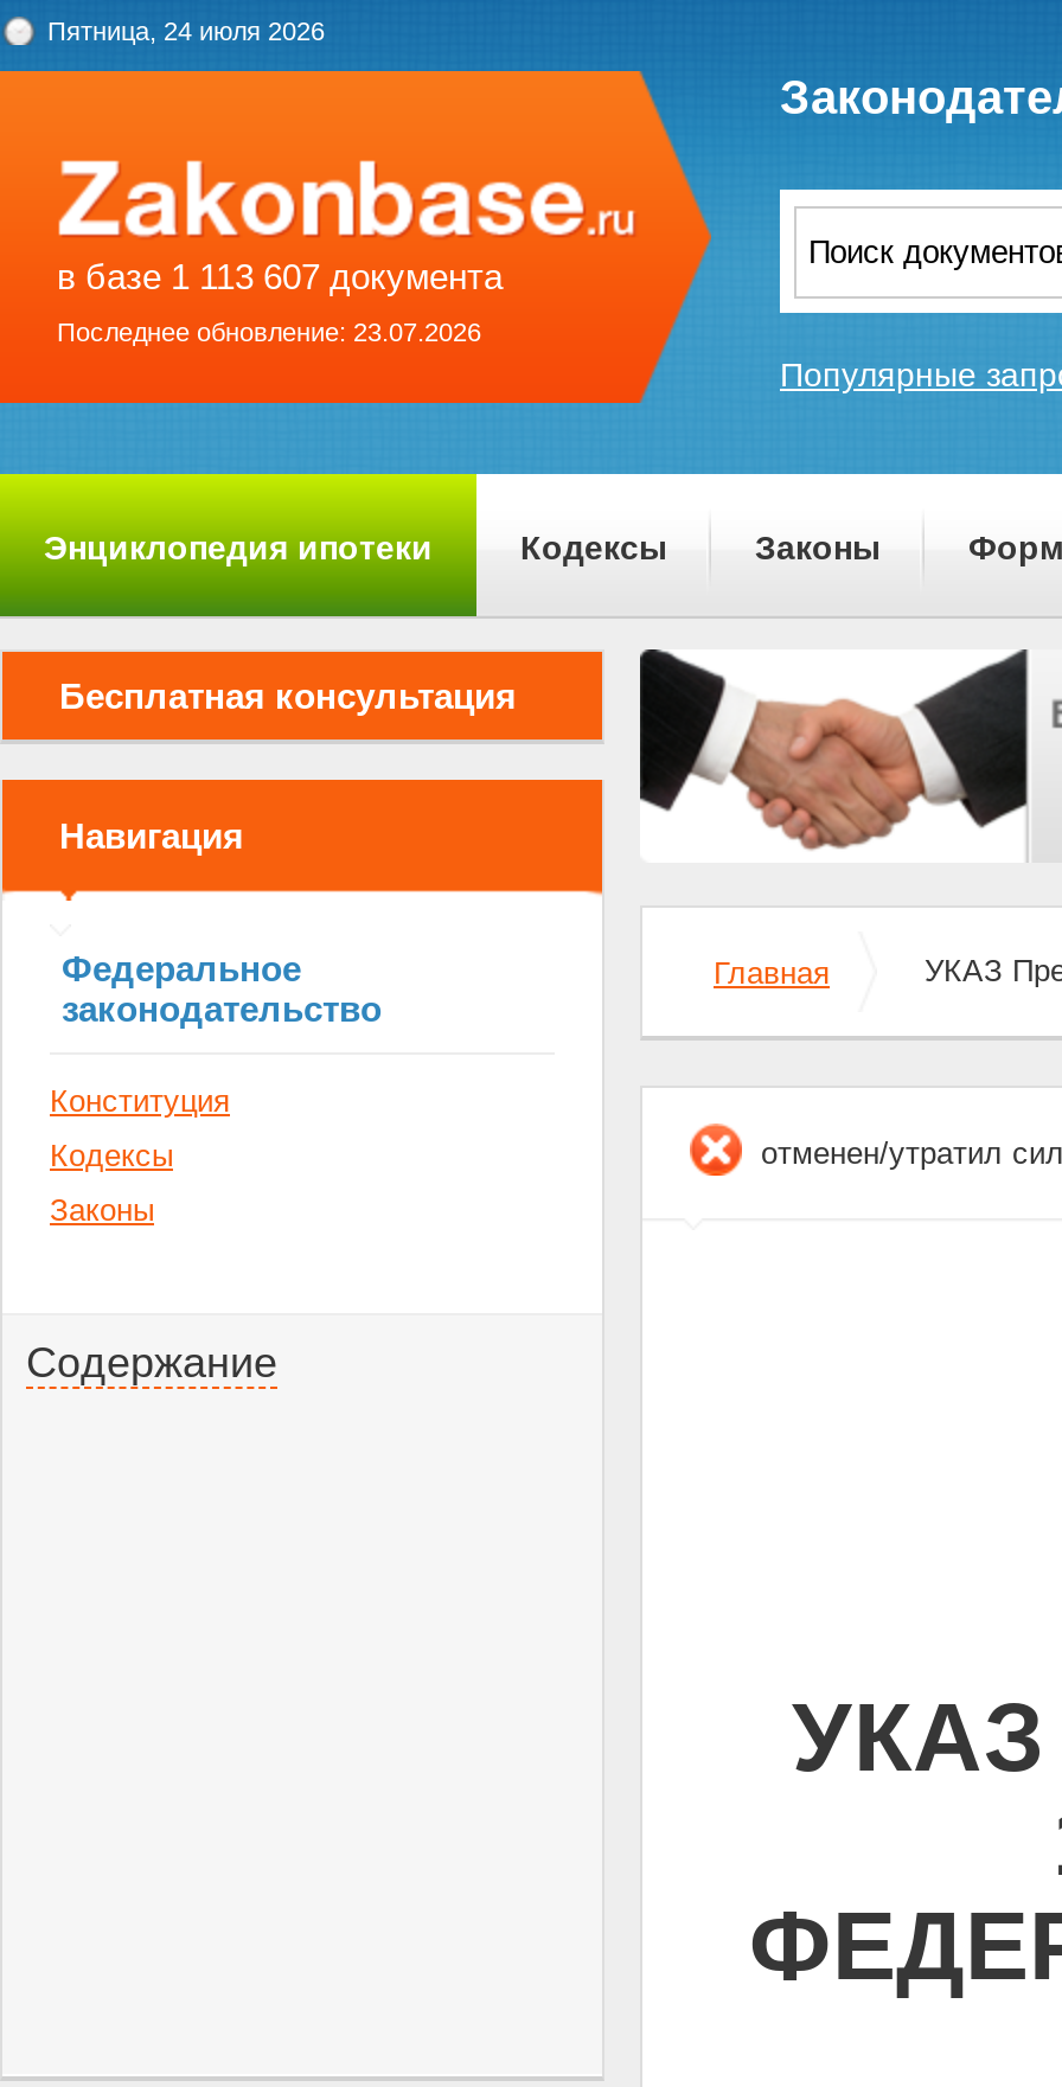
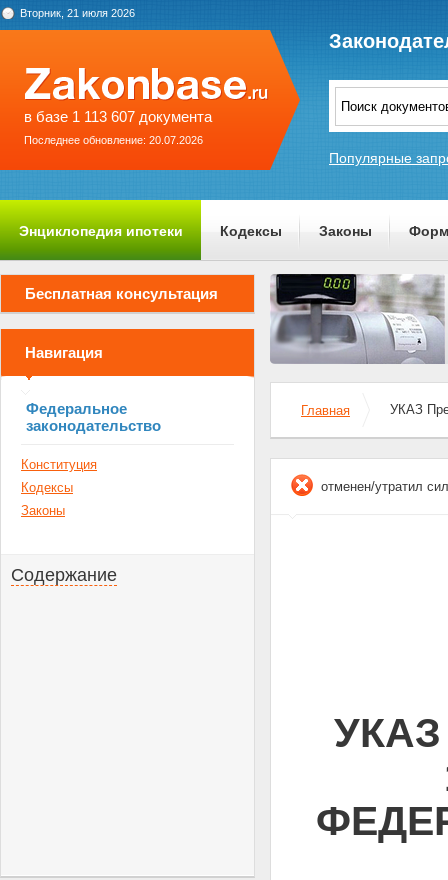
- Пятница, 24 июля 2026
+ Вторник, 21 июля 2026

- Последнее обновление: 23.07.2026
+ Последнее обновление: 20.07.2026

- [image]
+ [image]
